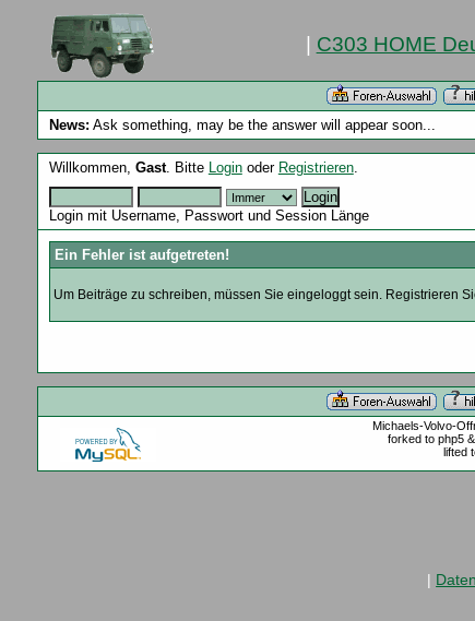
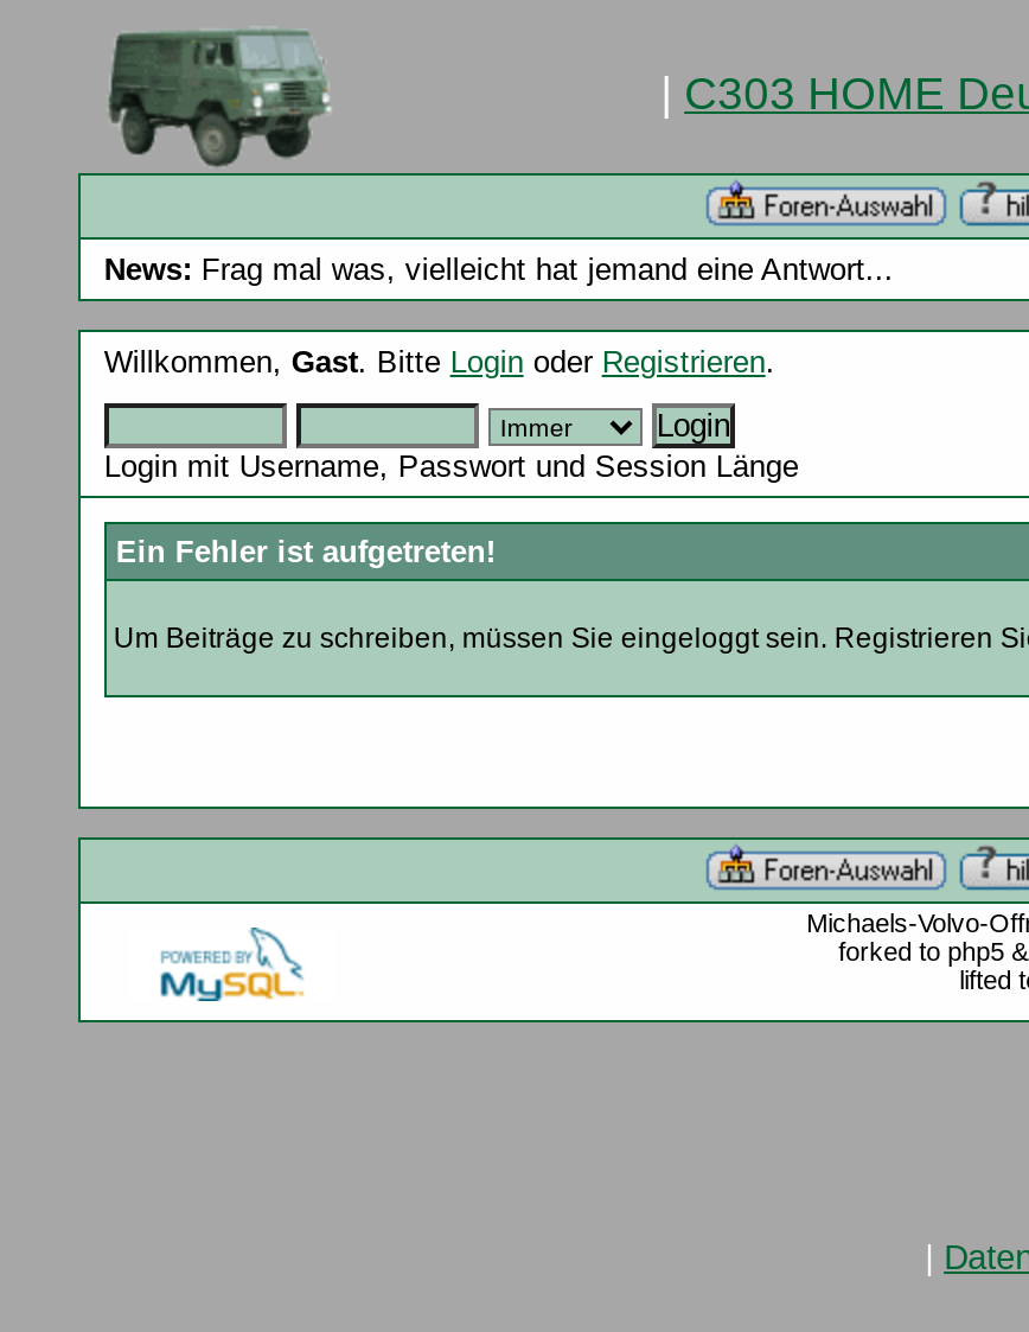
- News: Ask something, may be the answer will appear soon...
+ News: Frag mal was, vielleicht hat jemand eine Antwort...
